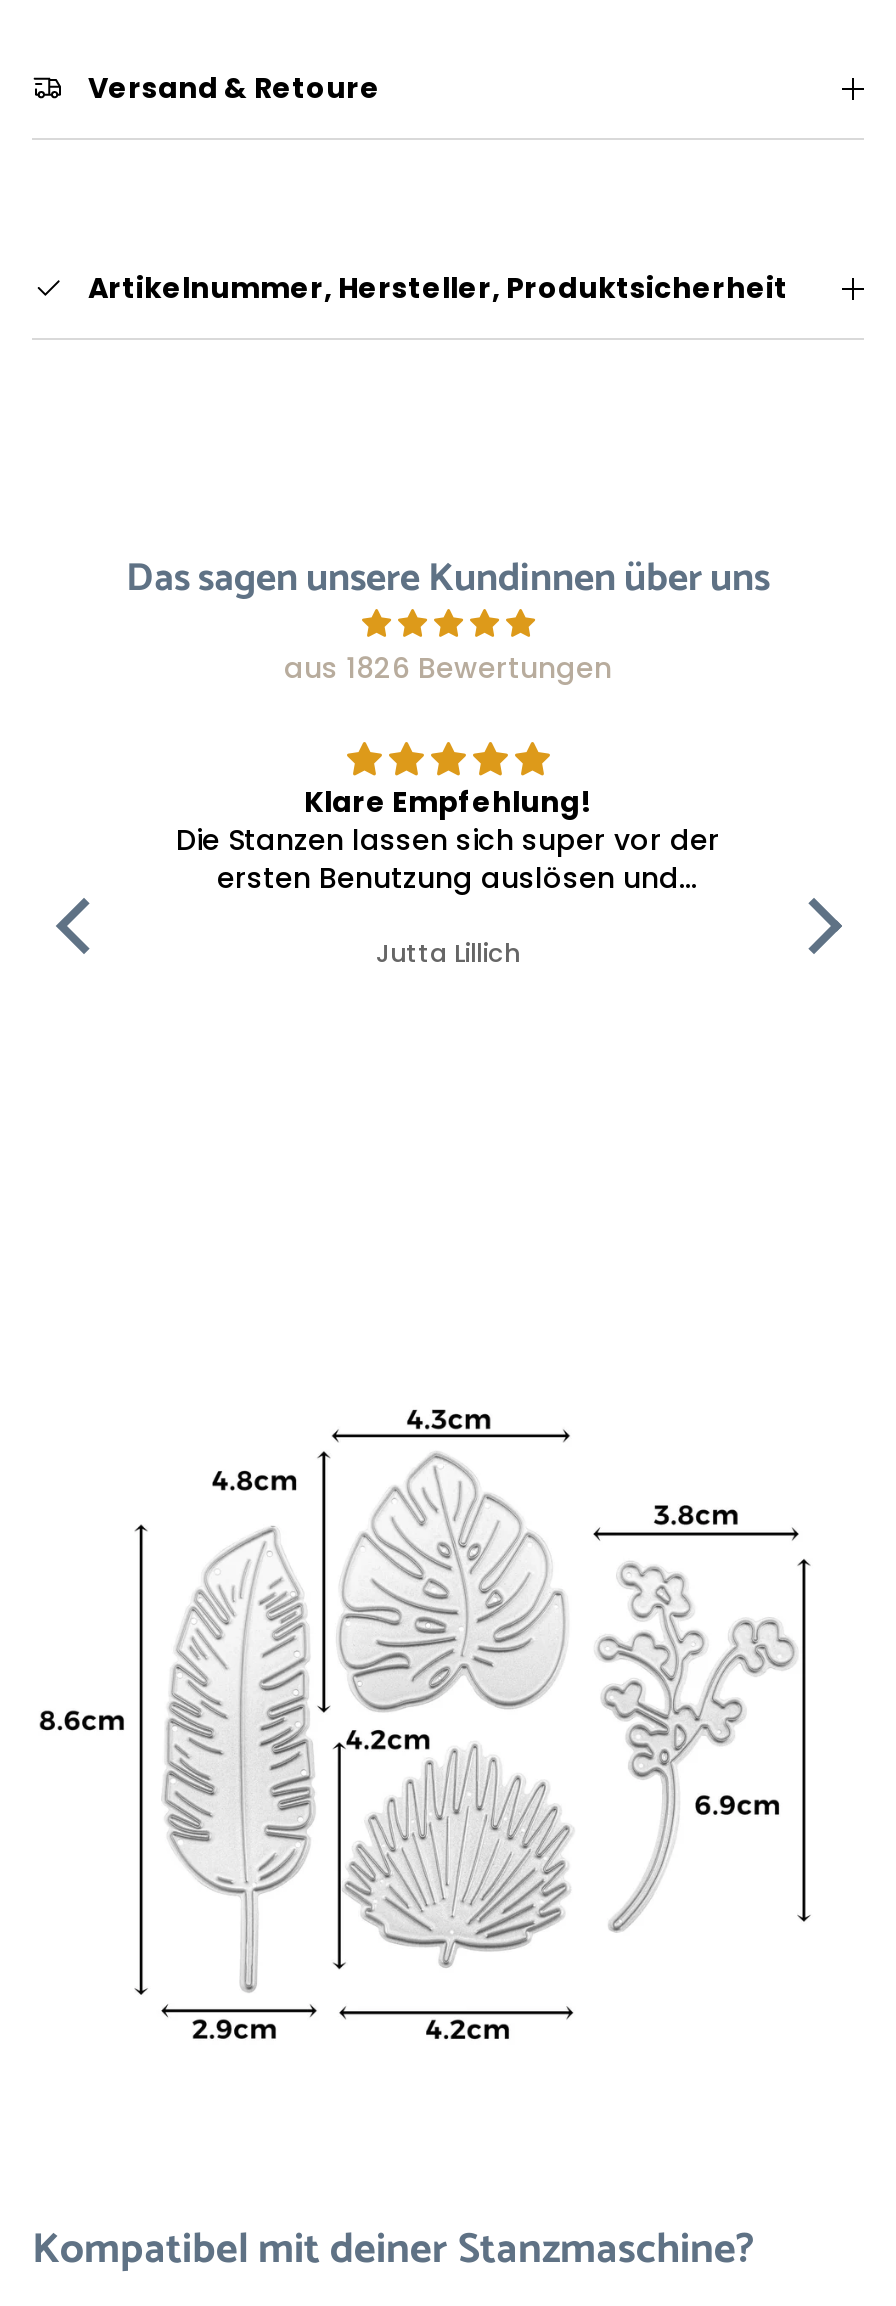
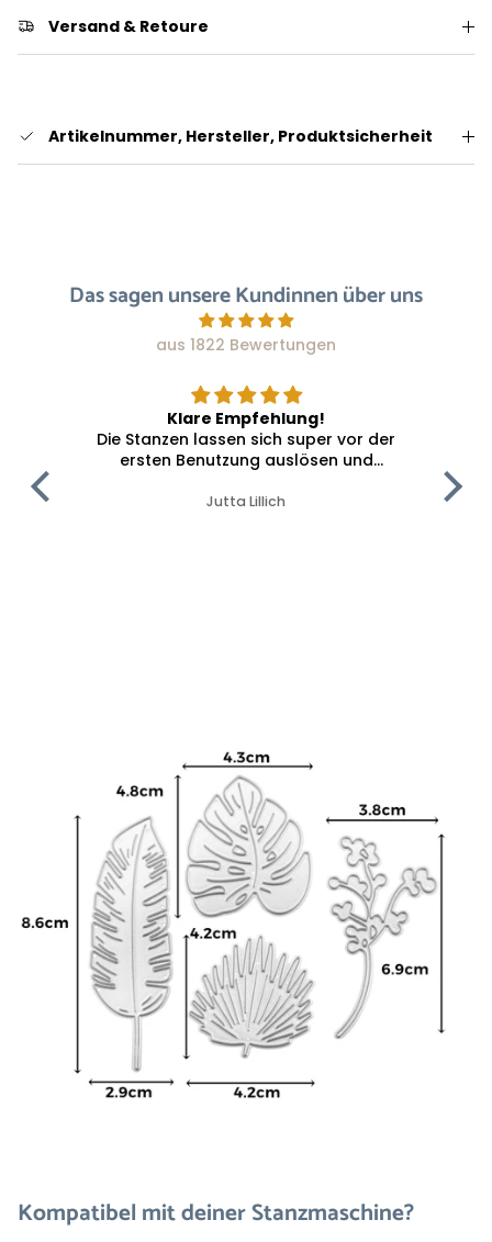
- aus 1826 Bewertungen
+ aus 1822 Bewertungen
